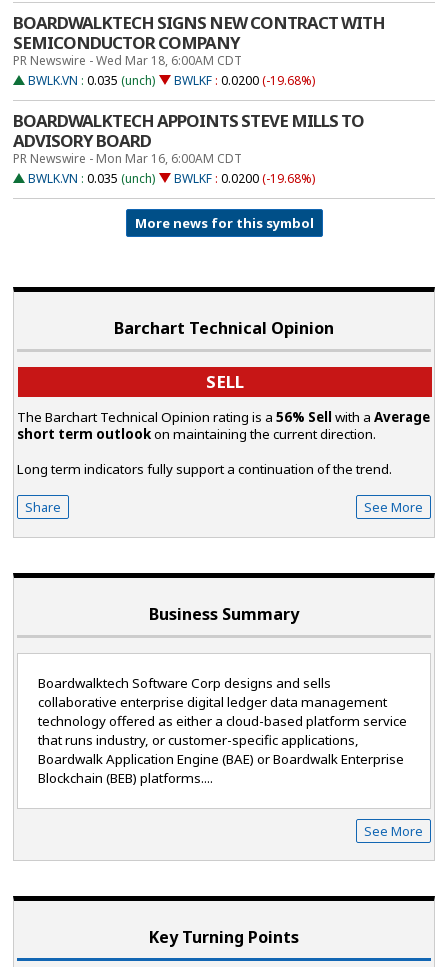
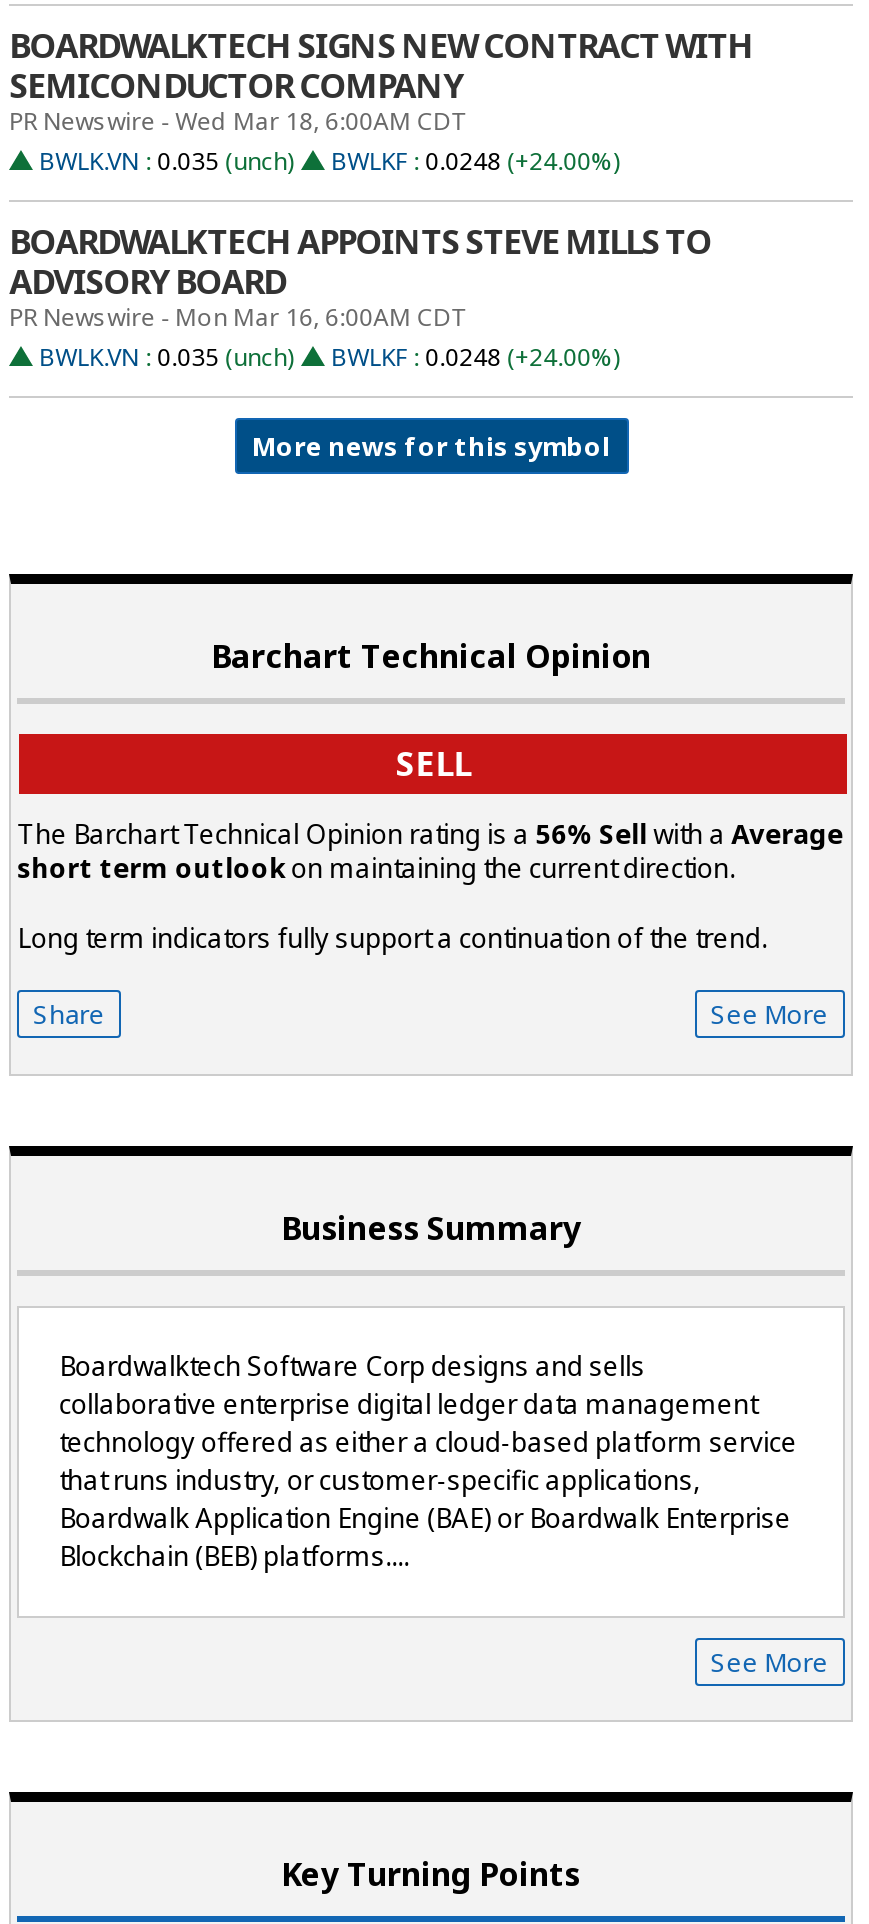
- BWLK.VN : 0.035 (unch) BWLKF : 0.0200 (-19.68%)
+ BWLK.VN : 0.035 (unch) BWLKF : 0.0248 (+24.00%)

- BWLK.VN : 0.035 (unch) BWLKF : 0.0200 (-19.68%)
+ BWLK.VN : 0.035 (unch) BWLKF : 0.0248 (+24.00%)
